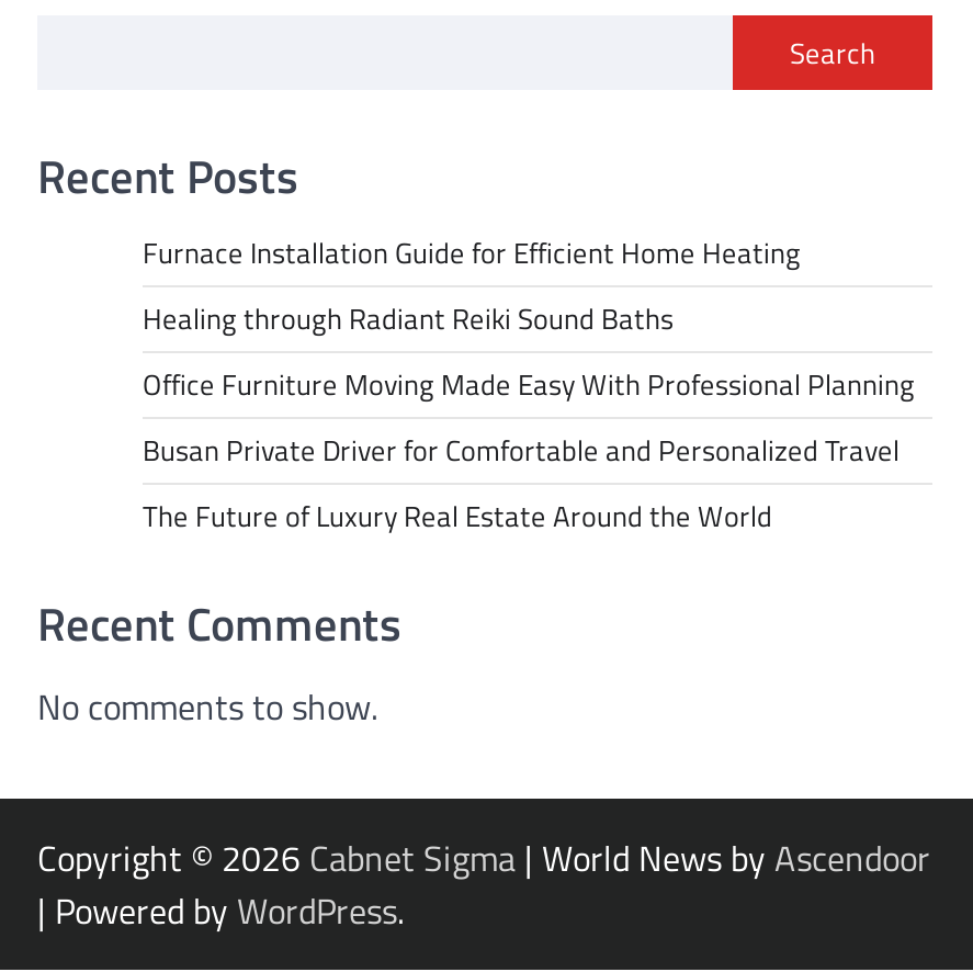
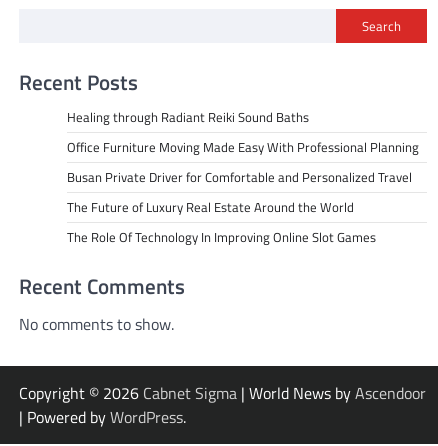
- Furnace Installation Guide for Efficient Home Heating

moved up: Healing through Radiant Reiki Sound Baths | Office Furniture Moving Made Easy With Professional Planning | Busan Private Driver for Comfortable and Personalized Travel | The Future of Luxury Real Estate Around the World

+ The Role Of Technology In Improving Online Slot Games
